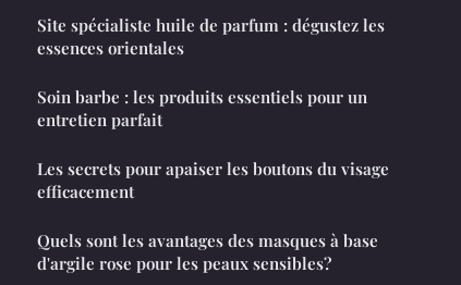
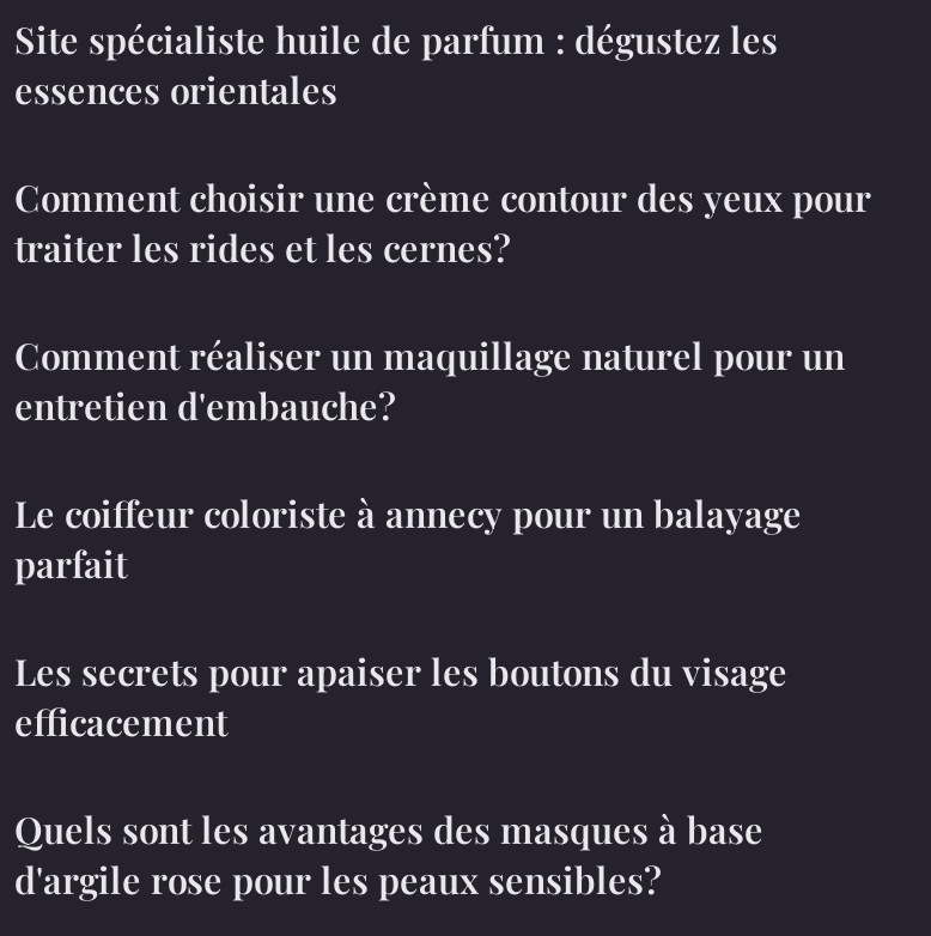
- Soin barbe : les produits essentiels pour un
- entretien parfait
+ Comment choisir une crème contour des yeux pour
+ traiter les rides et les cernes?
+ Comment réaliser un maquillage naturel pour un
+ entretien d'embauche?
+ Le coiffeur coloriste à annecy pour un balayage
+ parfait
